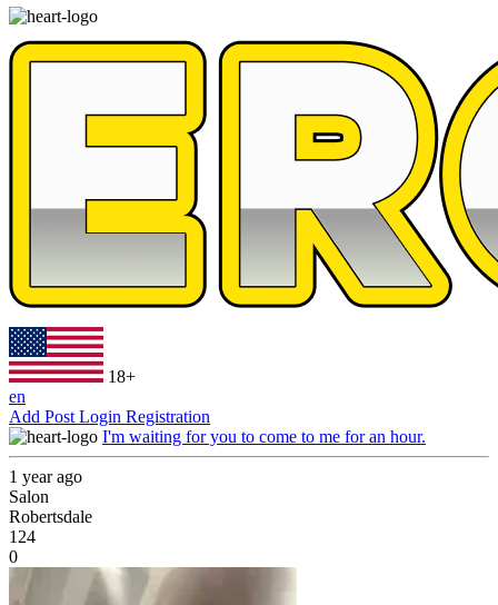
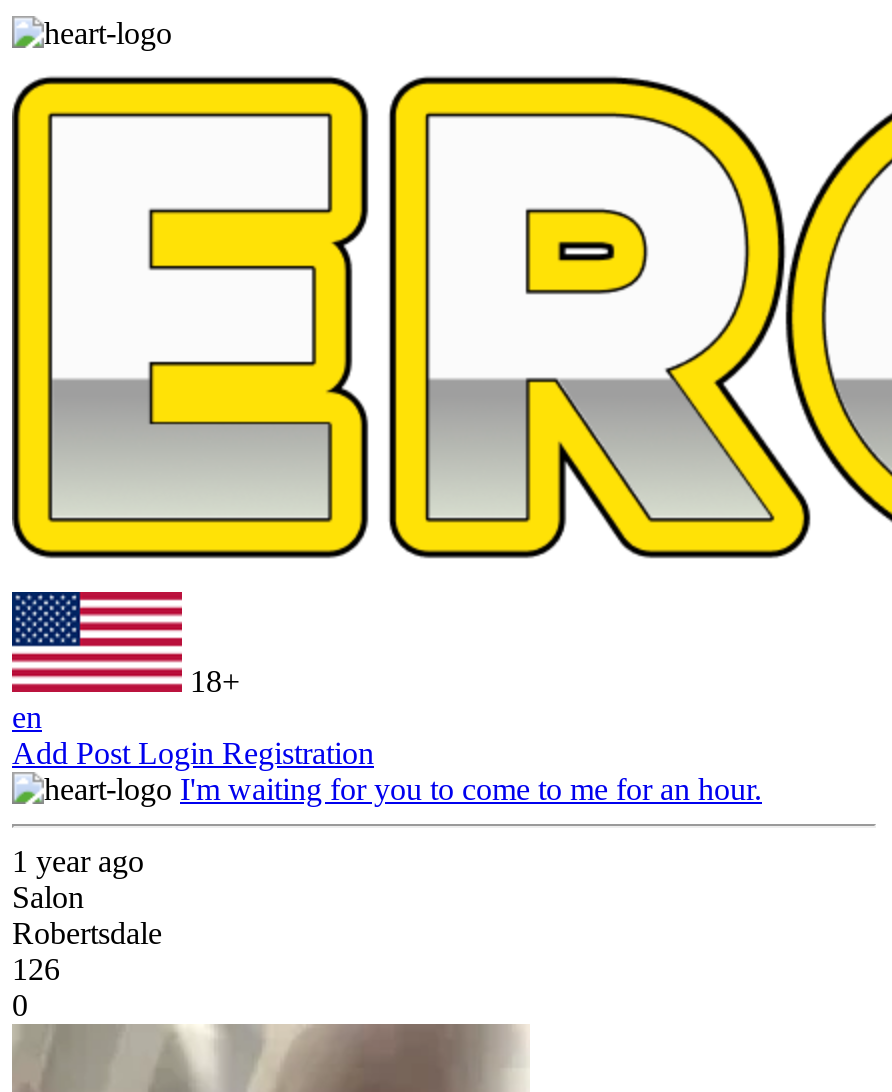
- 124
+ 126
